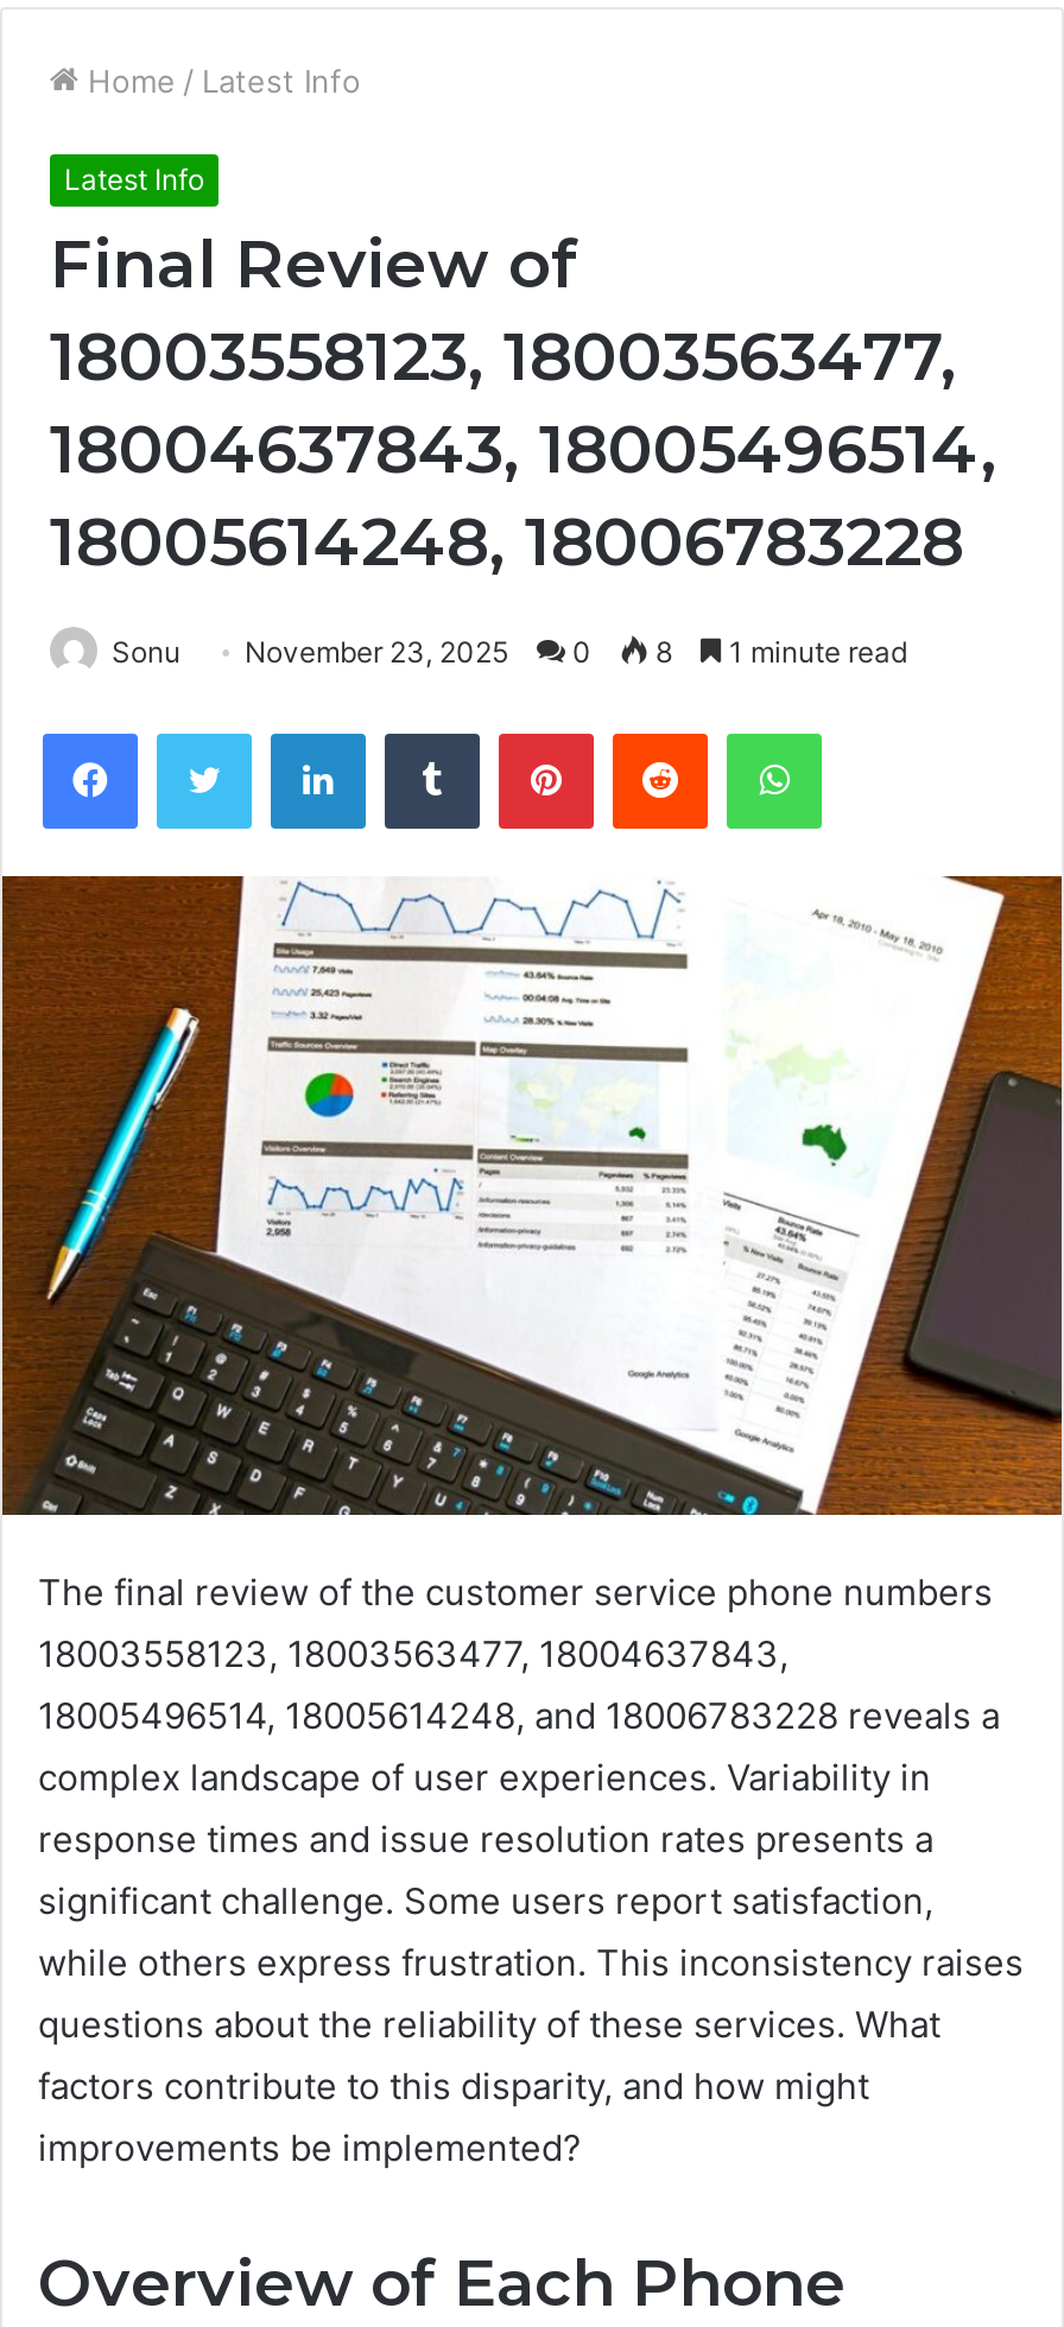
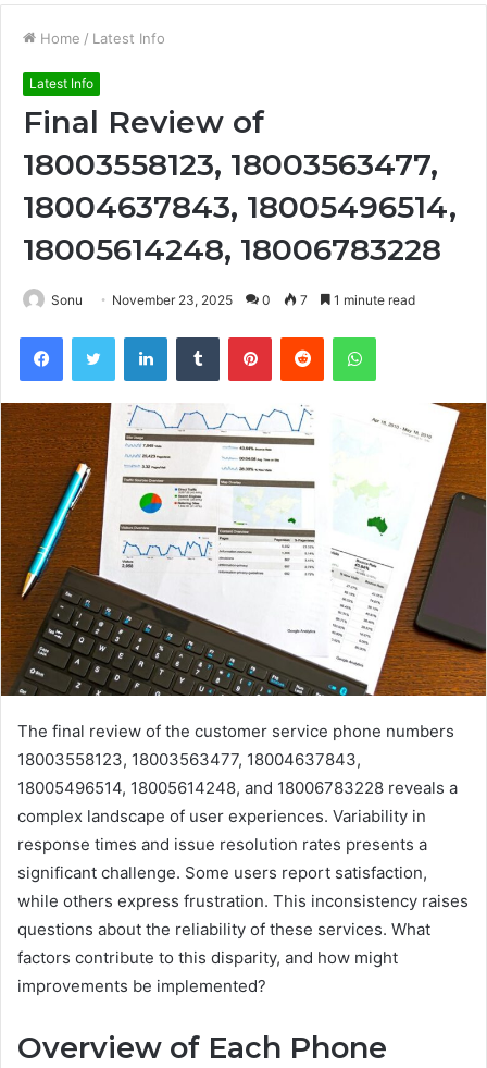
- Sonu November 23, 2025 0 8 1 minute read
+ Sonu November 23, 2025 0 7 1 minute read
